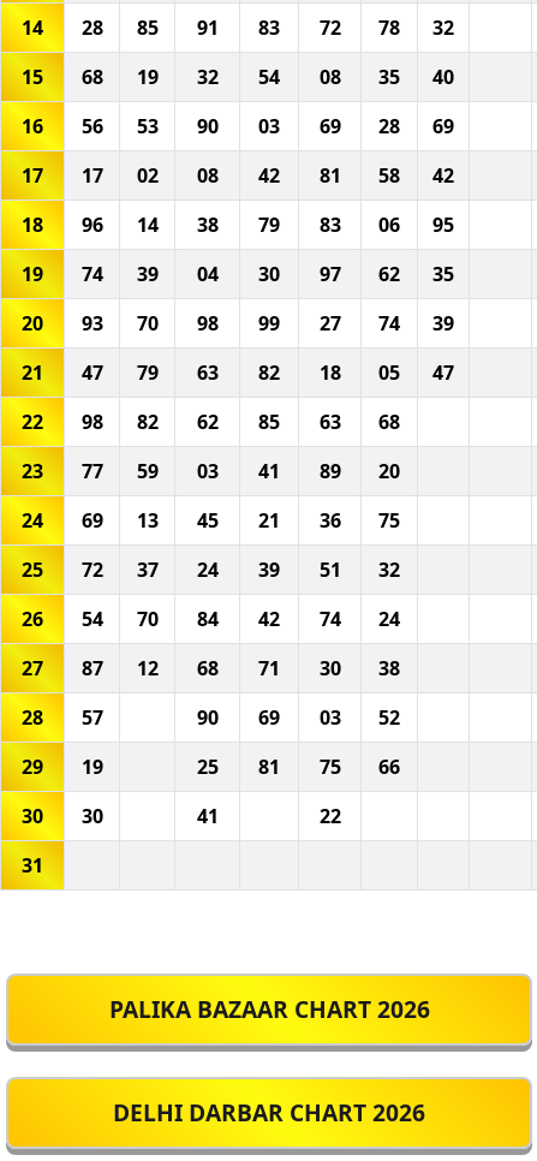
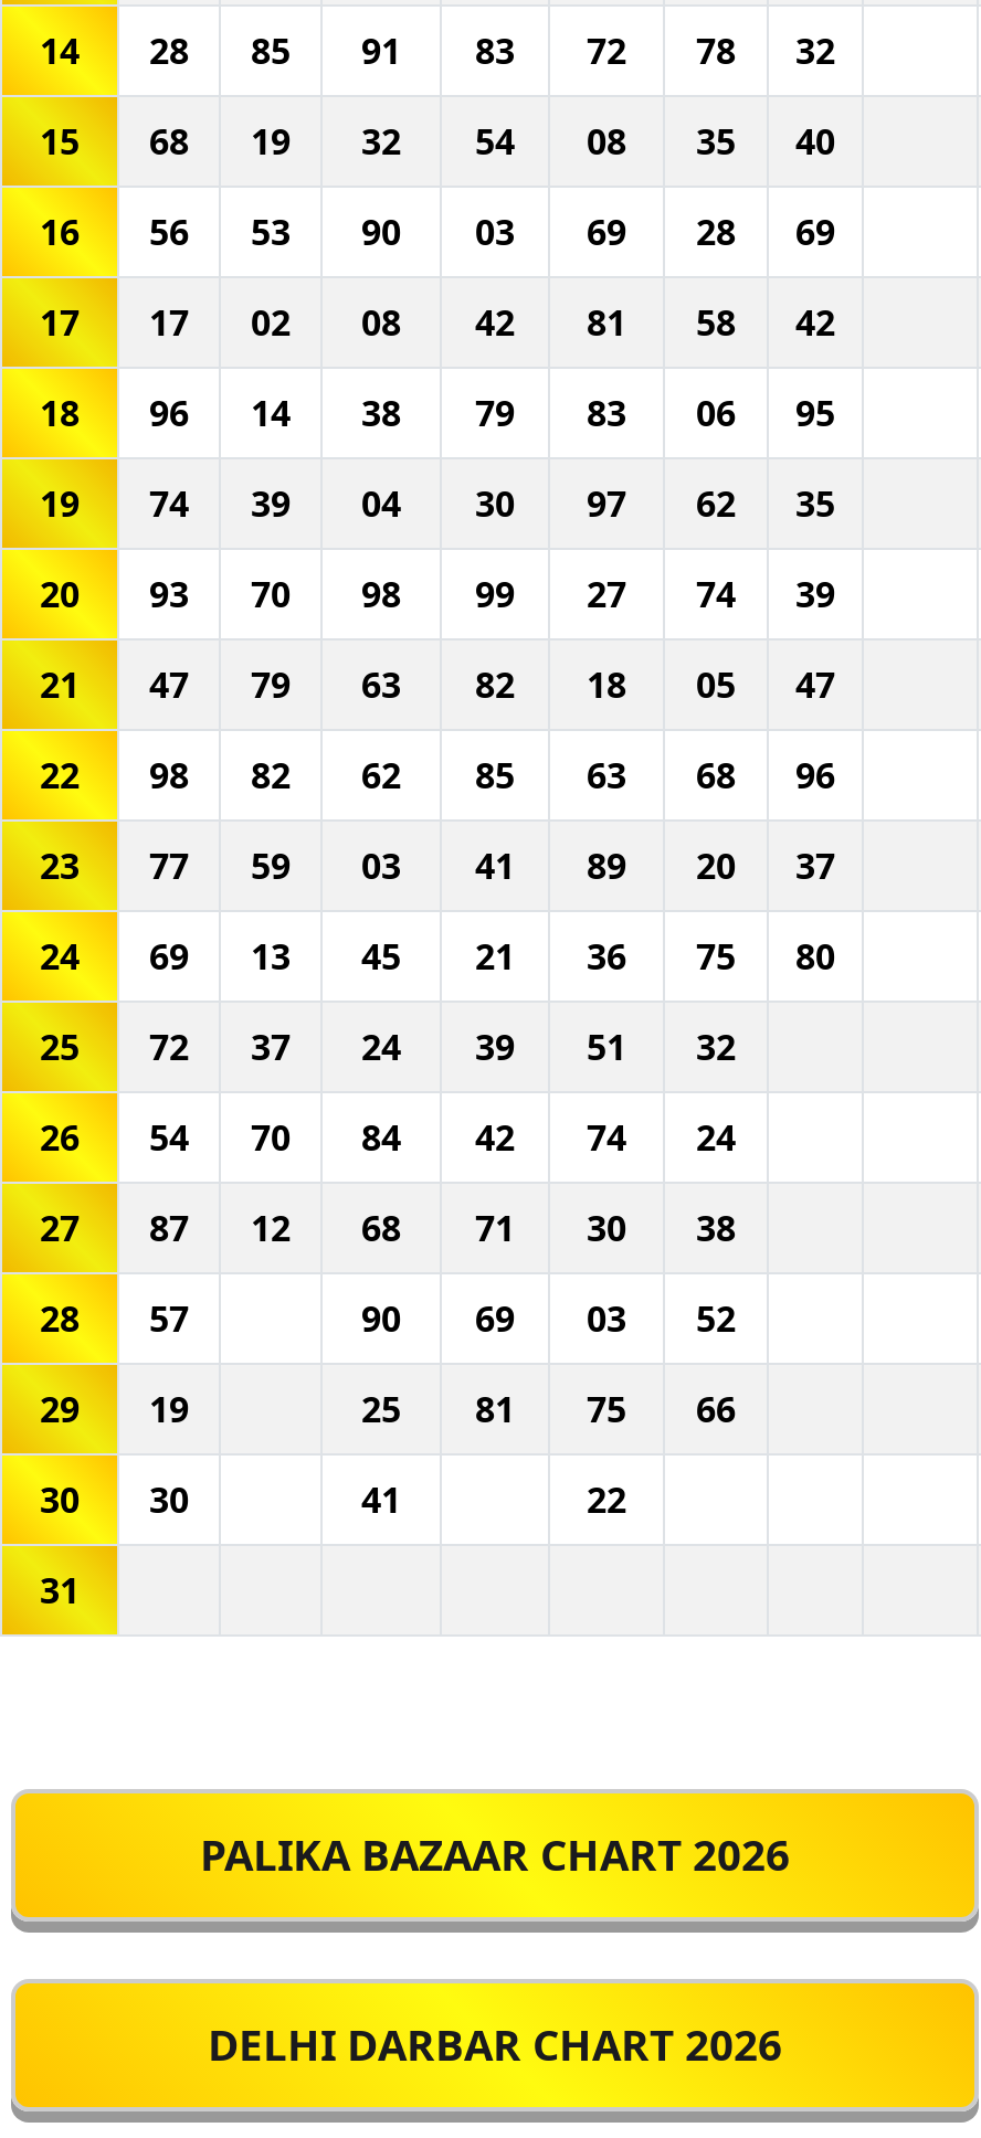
+ 96

+ 37

+ 80
